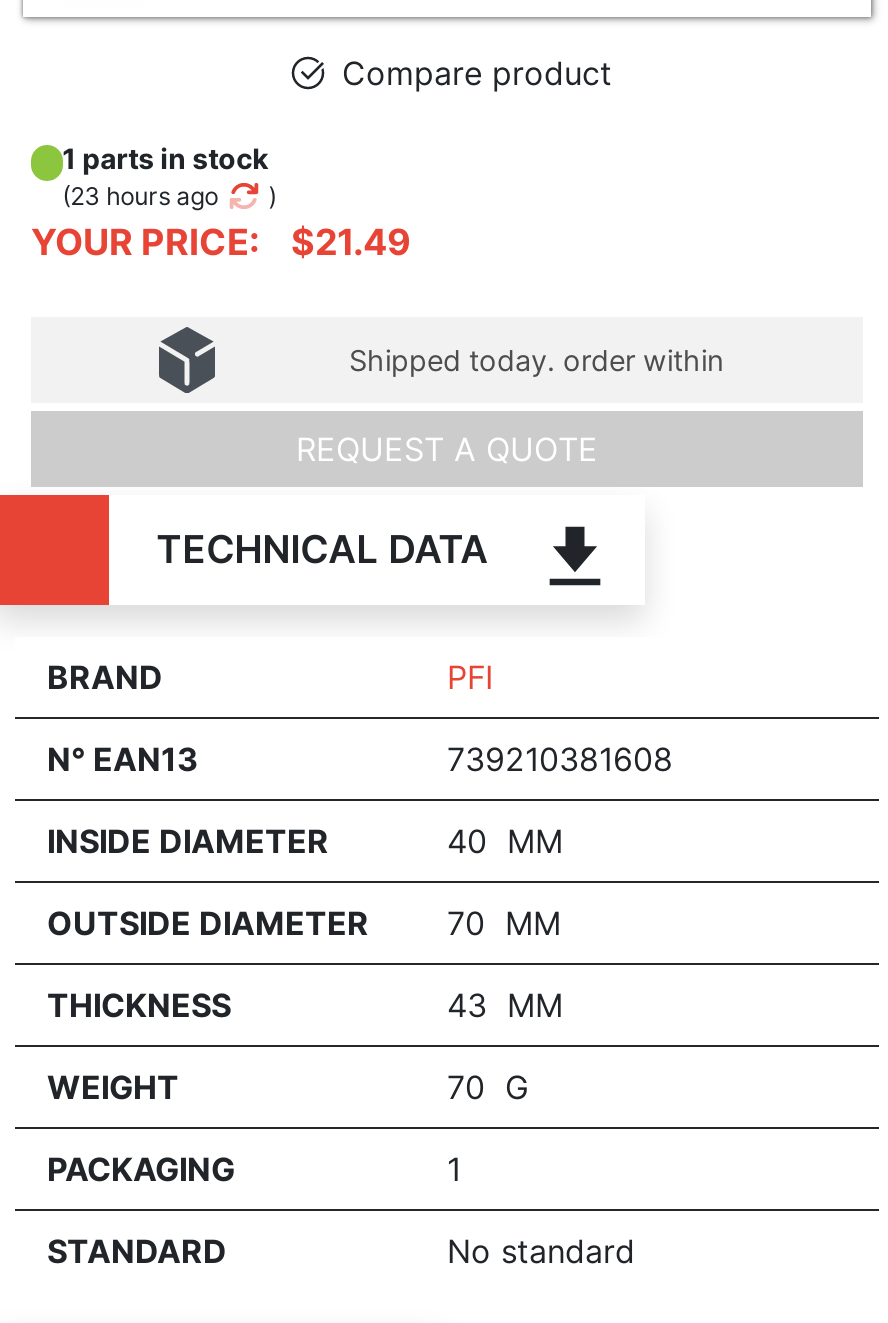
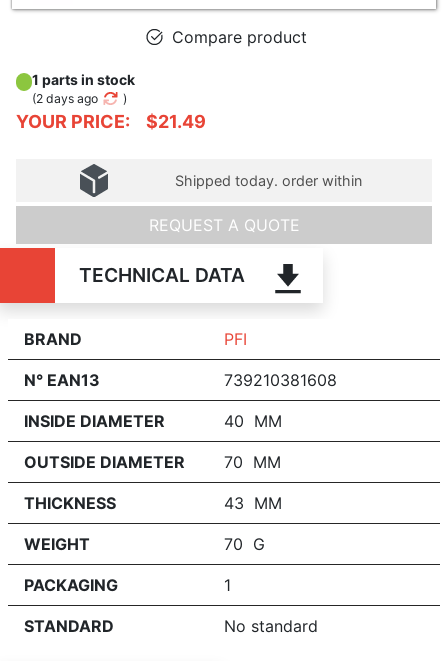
- (23 hours ago
+ (2 days ago
